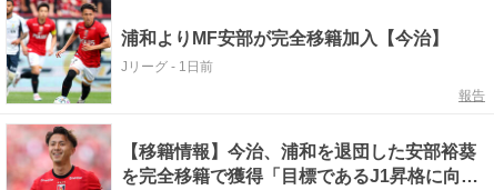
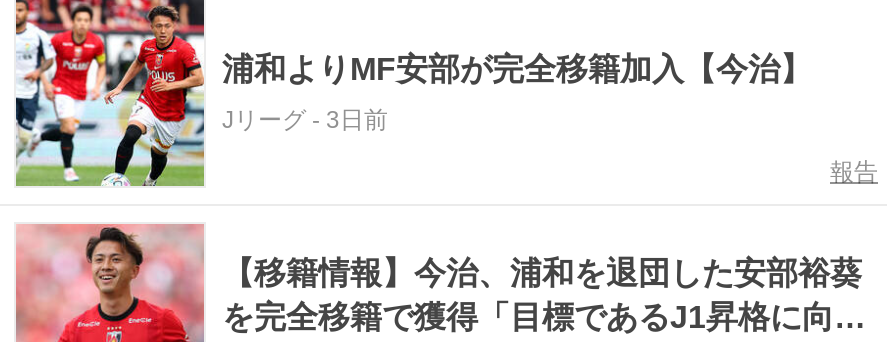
- Jリーグ- 1日前
+ Jリーグ- 3日前
